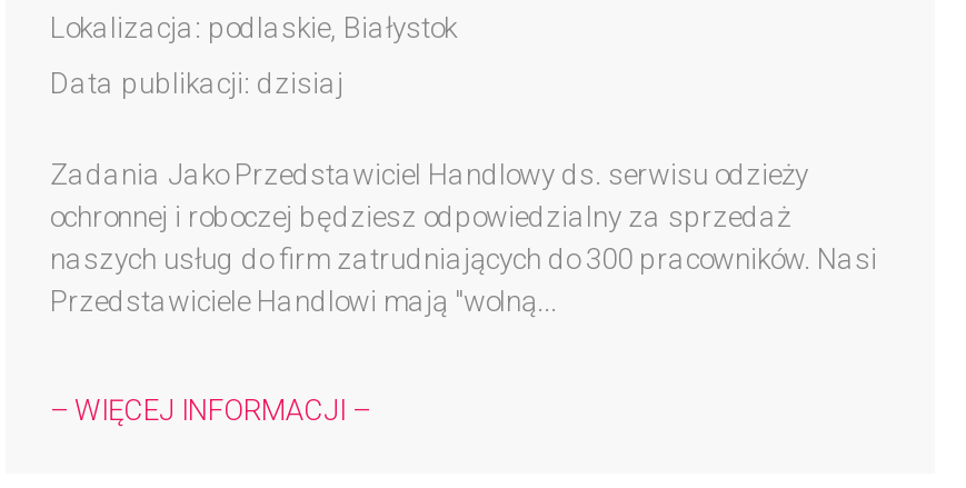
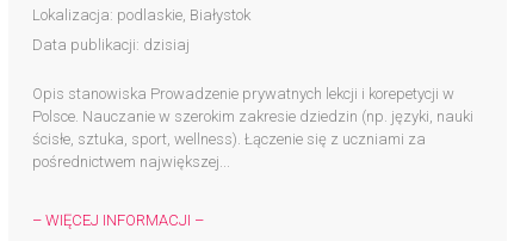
- Zadania Jako Przedstawiciel Handlowy ds. serwisu odzieży
- ochronnej i roboczej będziesz odpowiedzialny za sprzedaż
- naszych usług do firm zatrudniających do 300 pracowników. Nasi
- Przedstawiciele Handlowi mają "wolną...
+ Opis stanowiska Prowadzenie prywatnych lekcji i korepetycji w
+ Polsce. Nauczanie w szerokim zakresie dziedzin (np. języki, nauki
+ ścisłe, sztuka, sport, wellness). Łączenie się z uczniami za
+ pośrednictwem największej...
